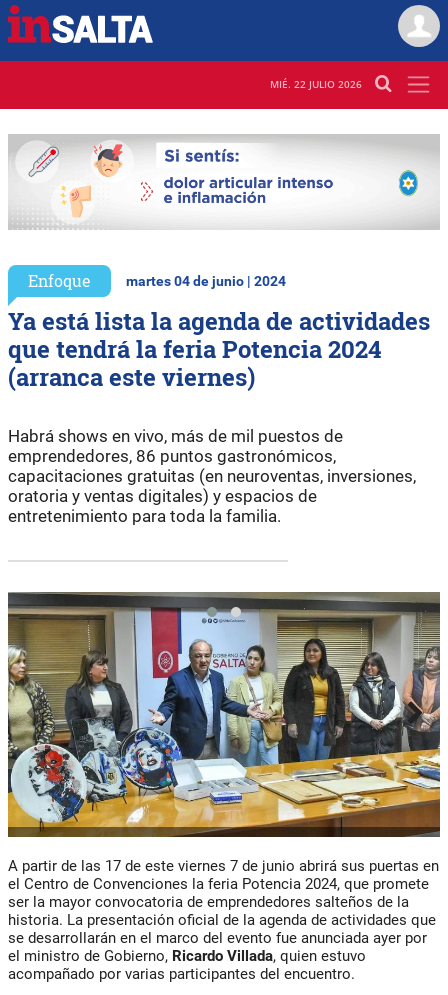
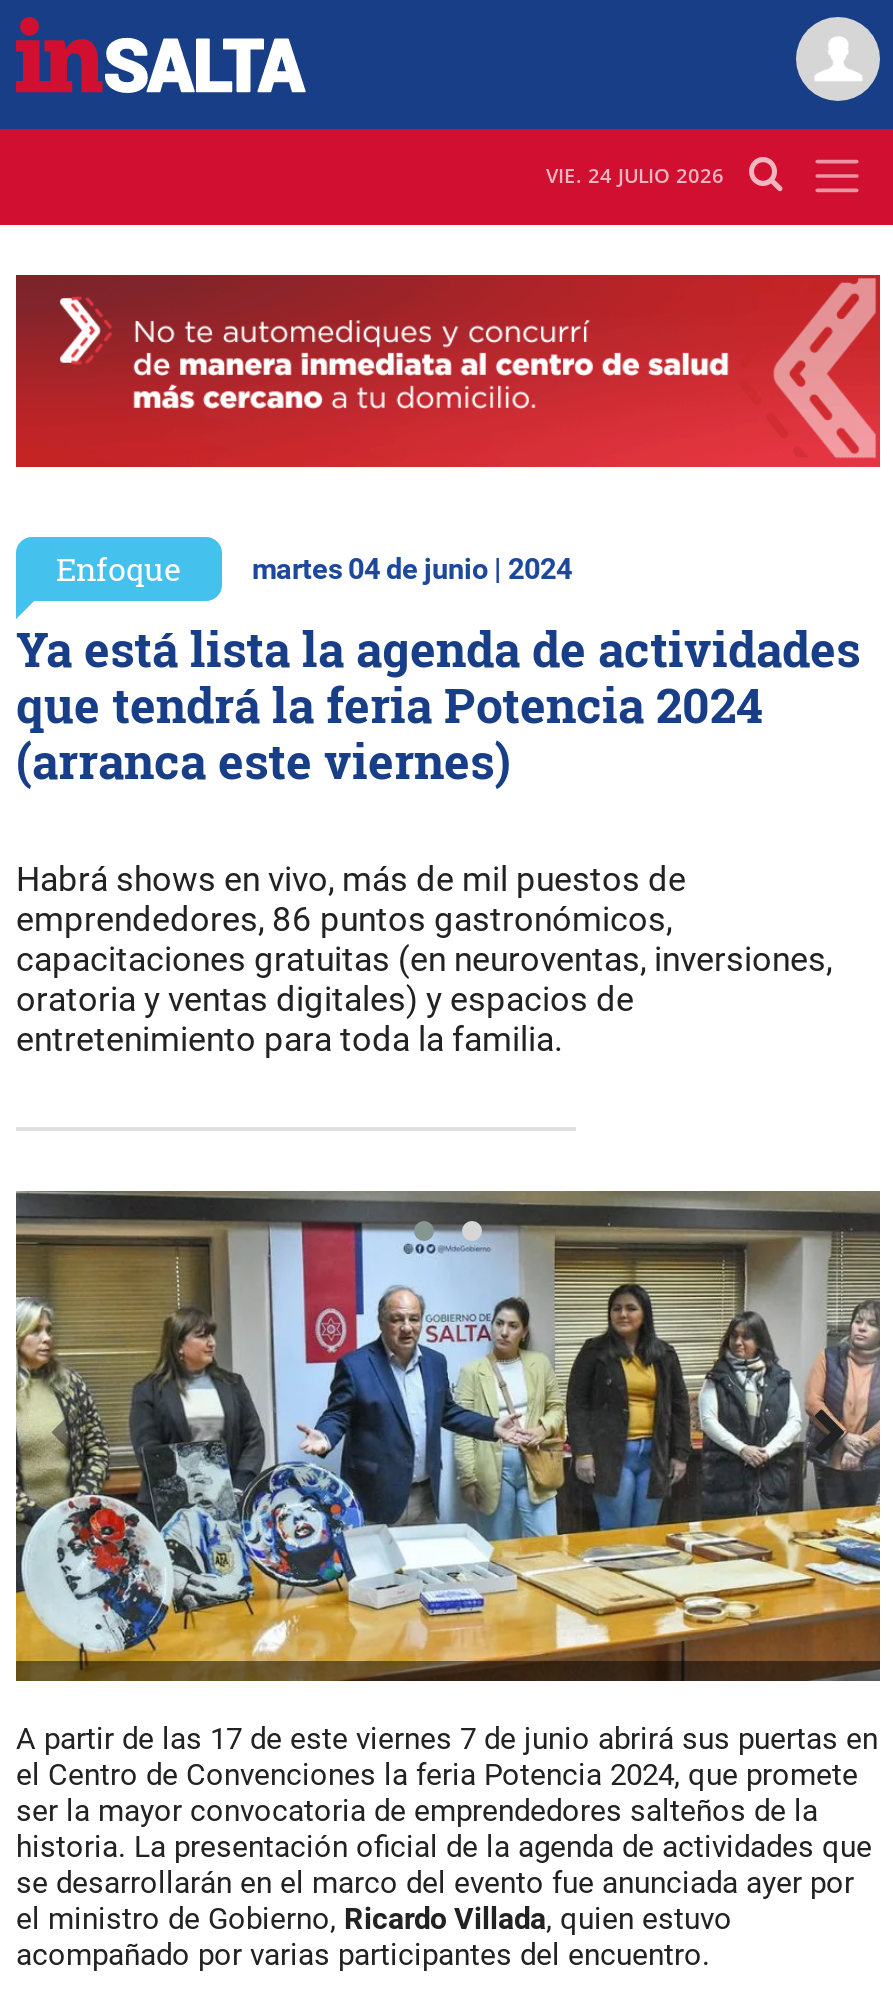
- MIÉ. 22 JULIO 2026
+ VIE. 24 JULIO 2026

- [image]
+ [image]
